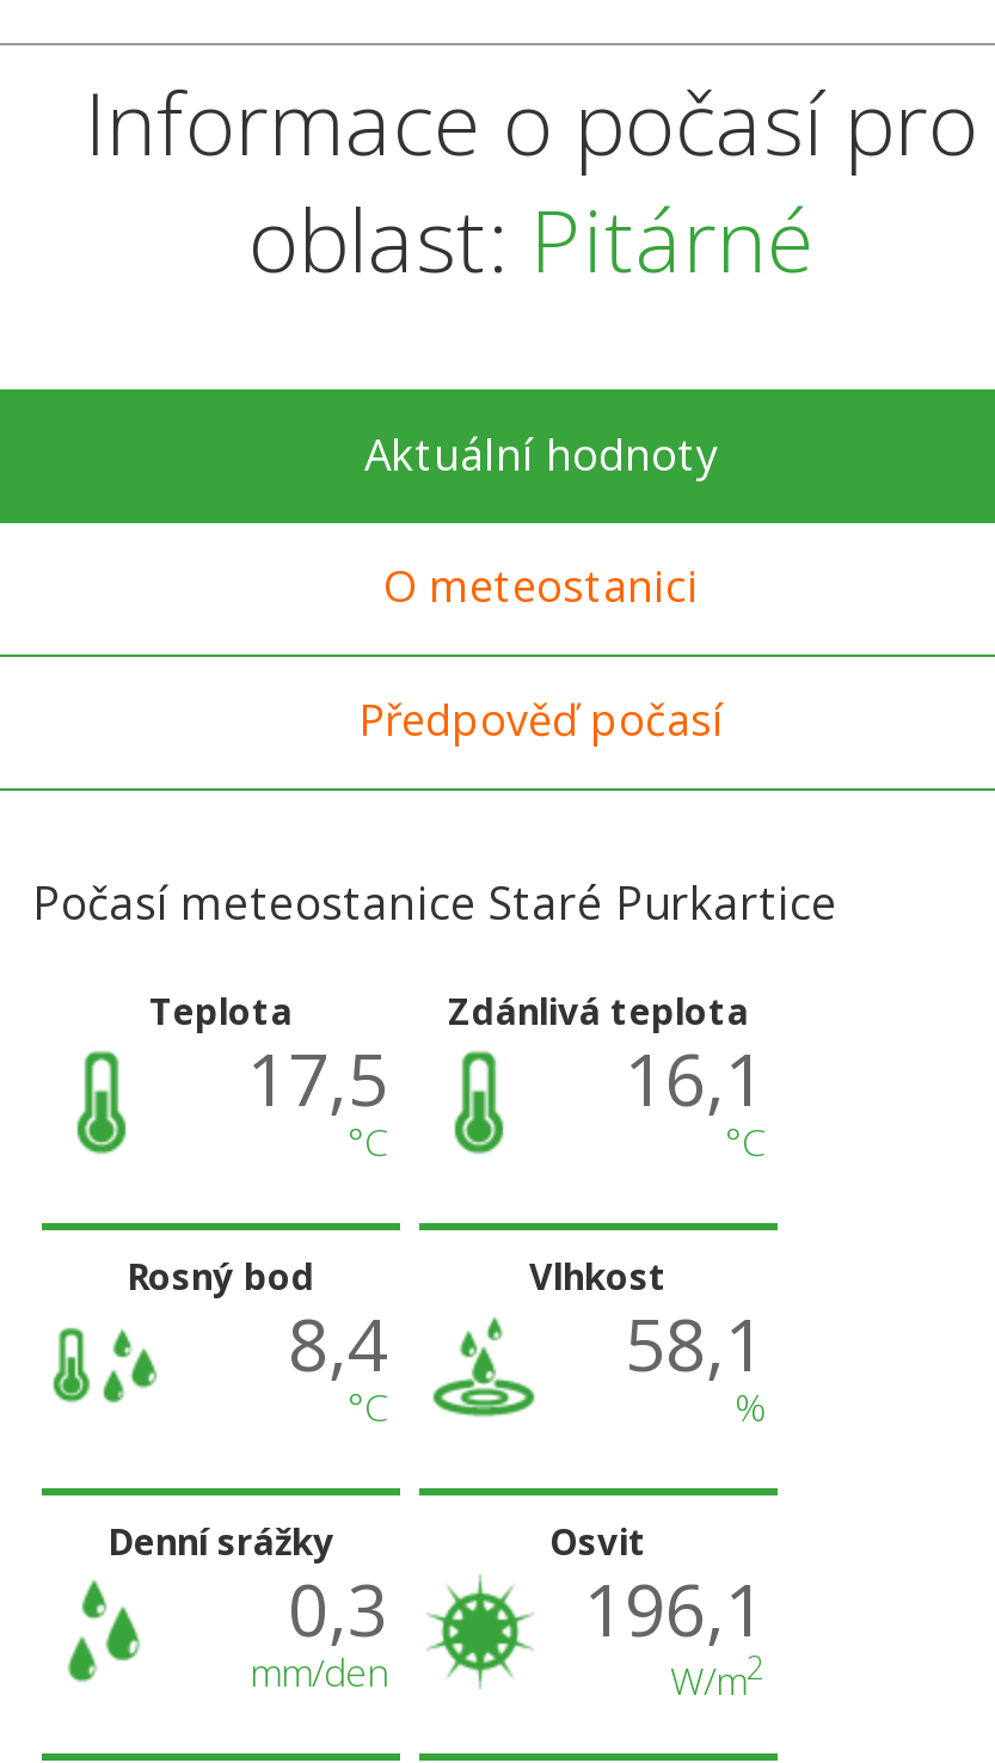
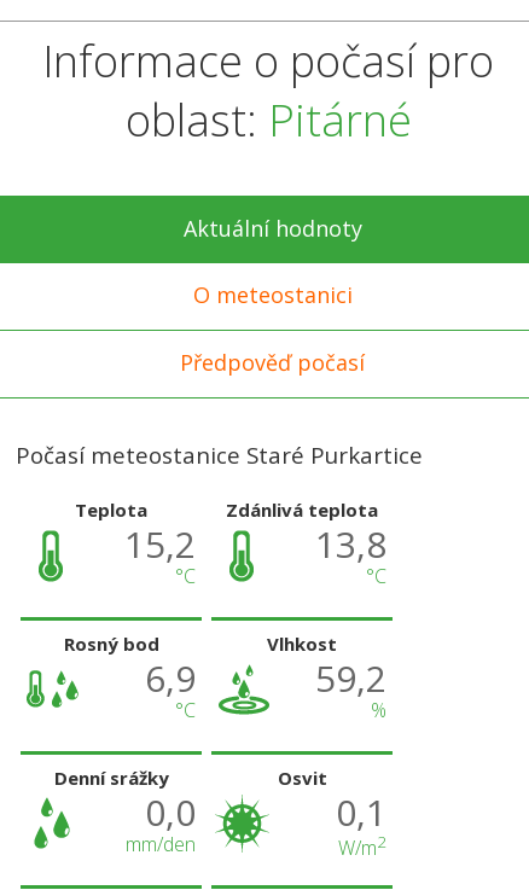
- 17,5
+ 15,2

- 16,1
+ 13,8

- 8,4
+ 6,9

- 58,1
+ 59,2

- 0,3
+ 0,0

- 196,1
+ 0,1
